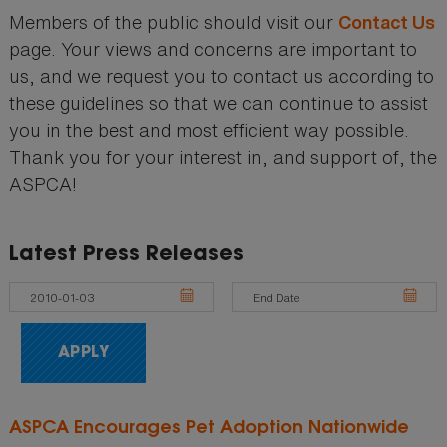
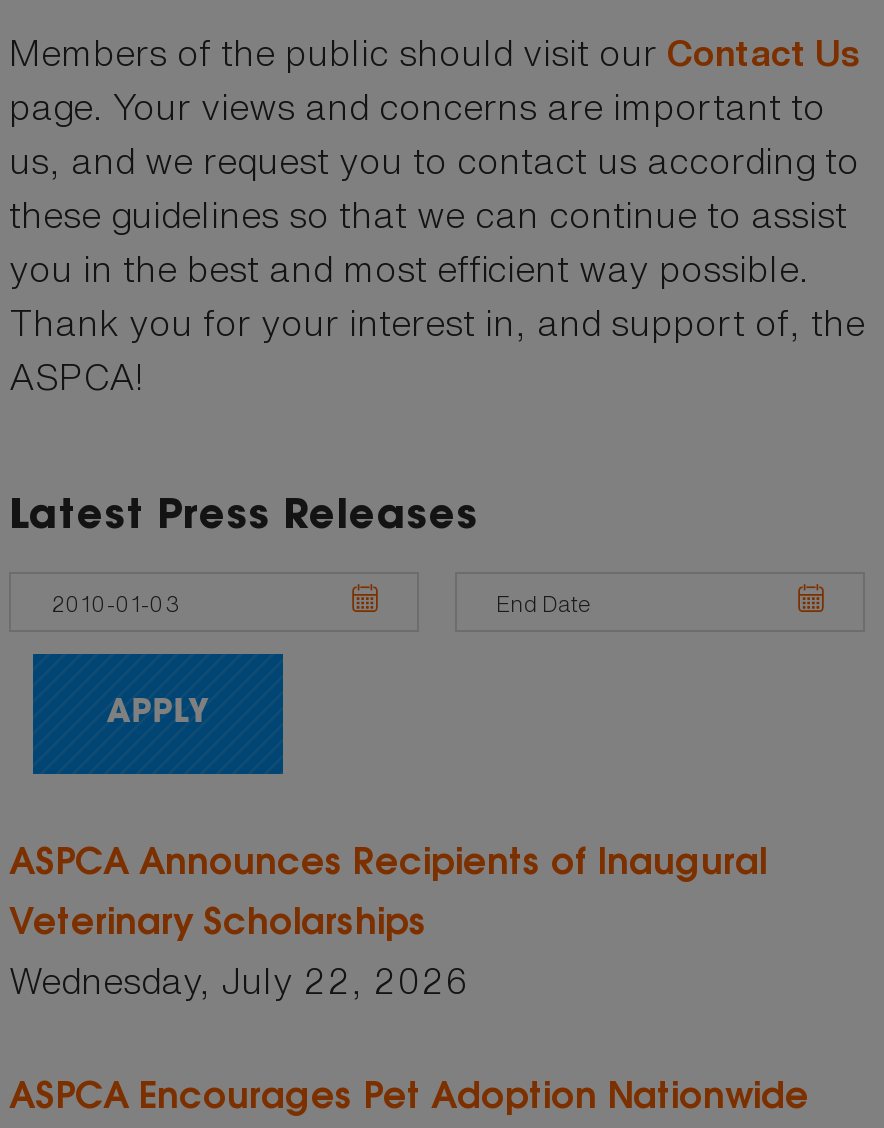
+ ASPCA Announces Recipients of Inaugural
+ Veterinary Scholarships
+ Wednesday, July 22, 2026
